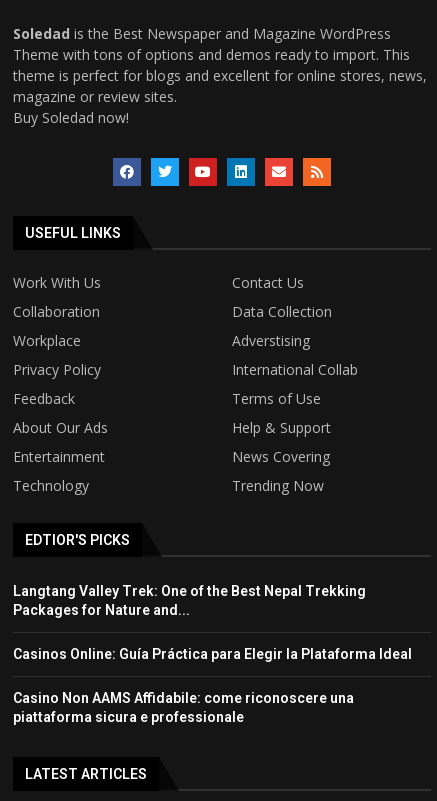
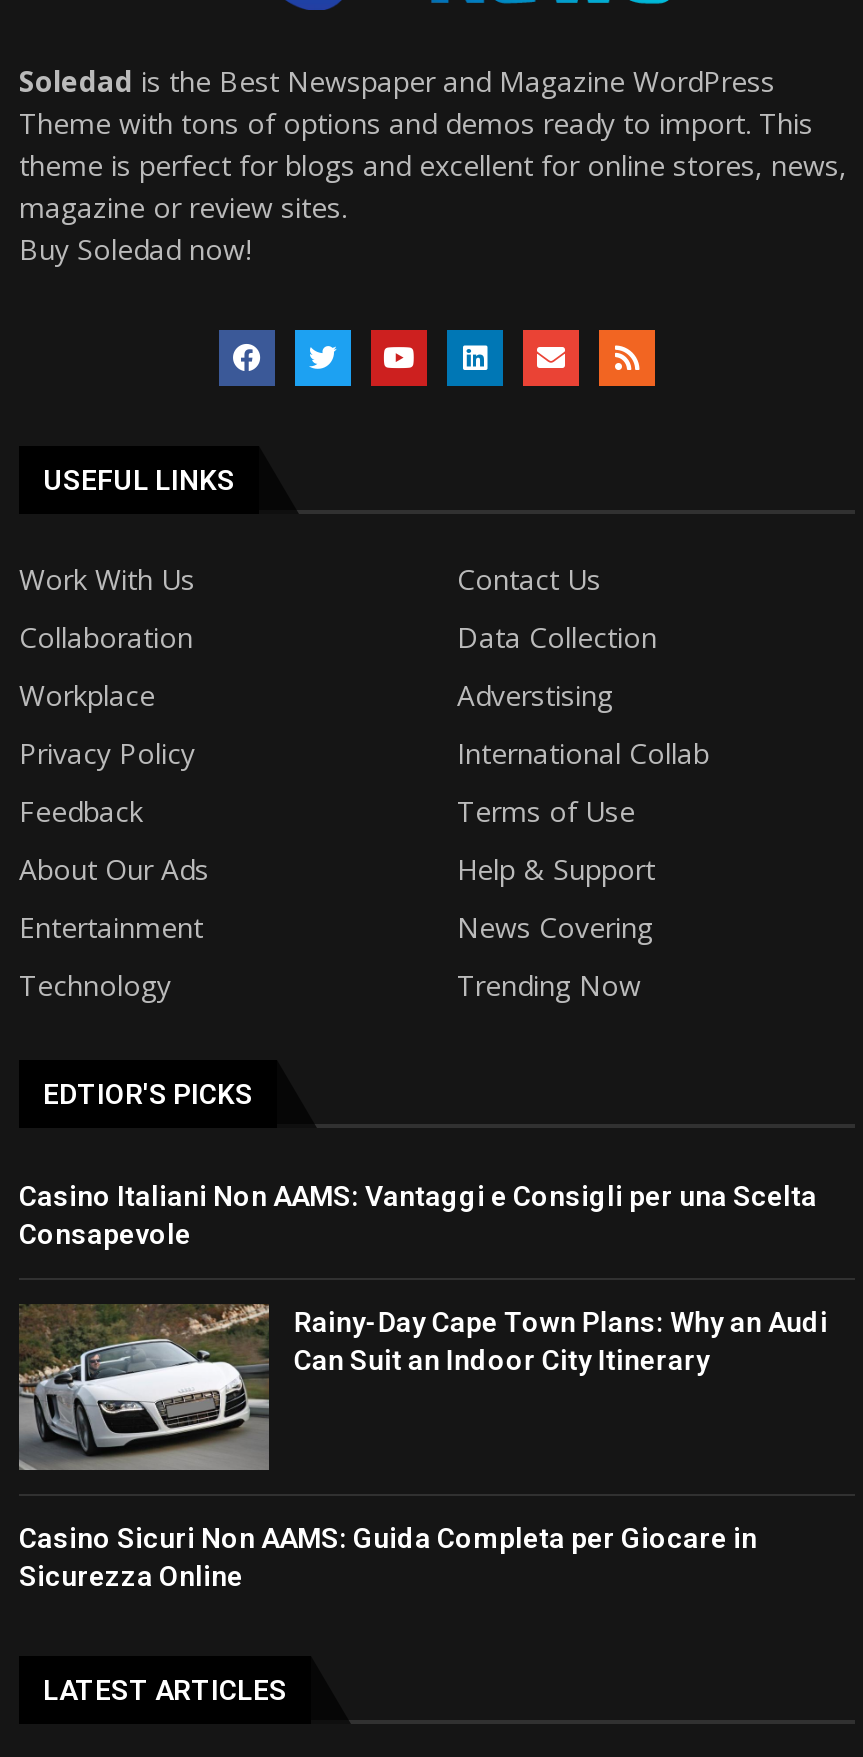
- Langtang Valley Trek: One of the Best Nepal Trekking
- Packages for Nature and...
+ Casino Italiani Non AAMS: Vantaggi e Consigli per una Scelta
+ Consapevole

- Casinos Online: Guía Práctica para Elegir la Plataforma Ideal
+ Rainy-Day Cape Town Plans: Why an Audi
+ Can Suit an Indoor City Itinerary

- Casino Non AAMS Affidabile: come riconoscere una
- piattaforma sicura e professionale
+ Casino Sicuri Non AAMS: Guida Completa per Giocare in
+ Sicurezza Online
